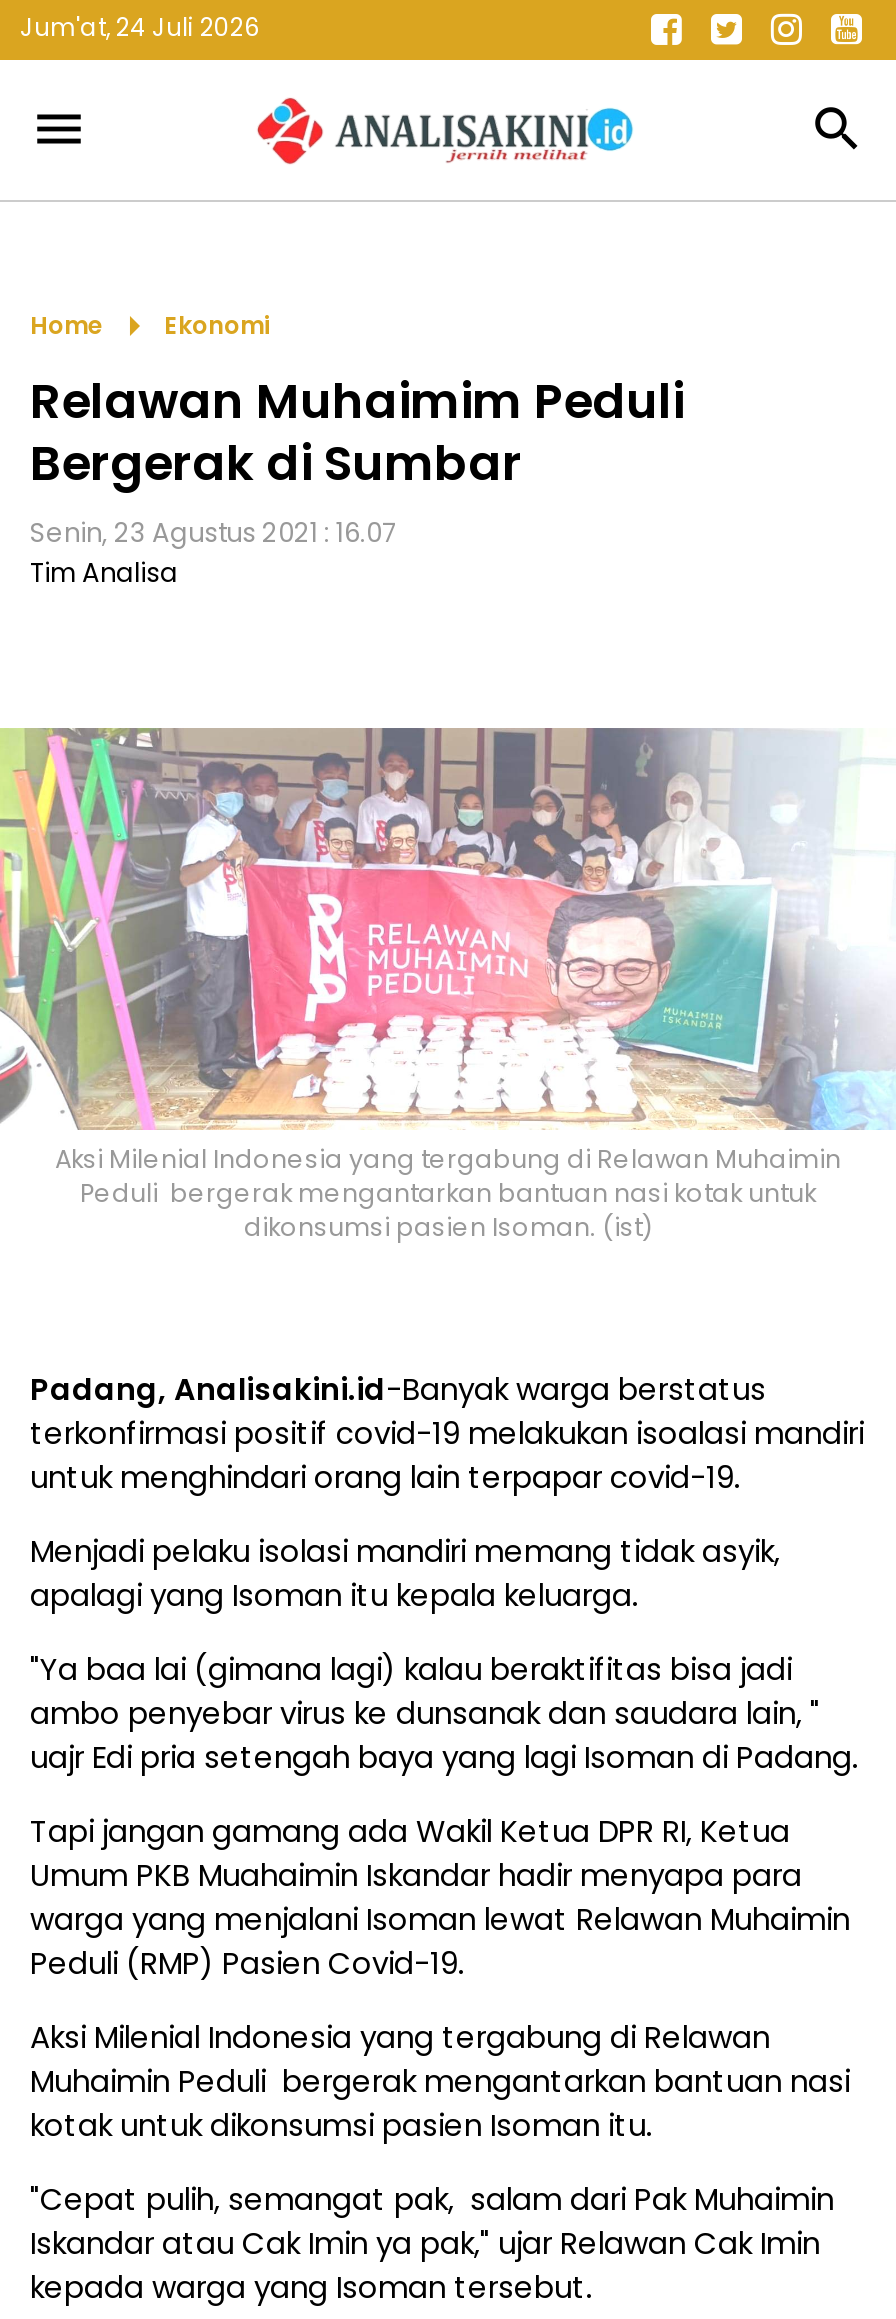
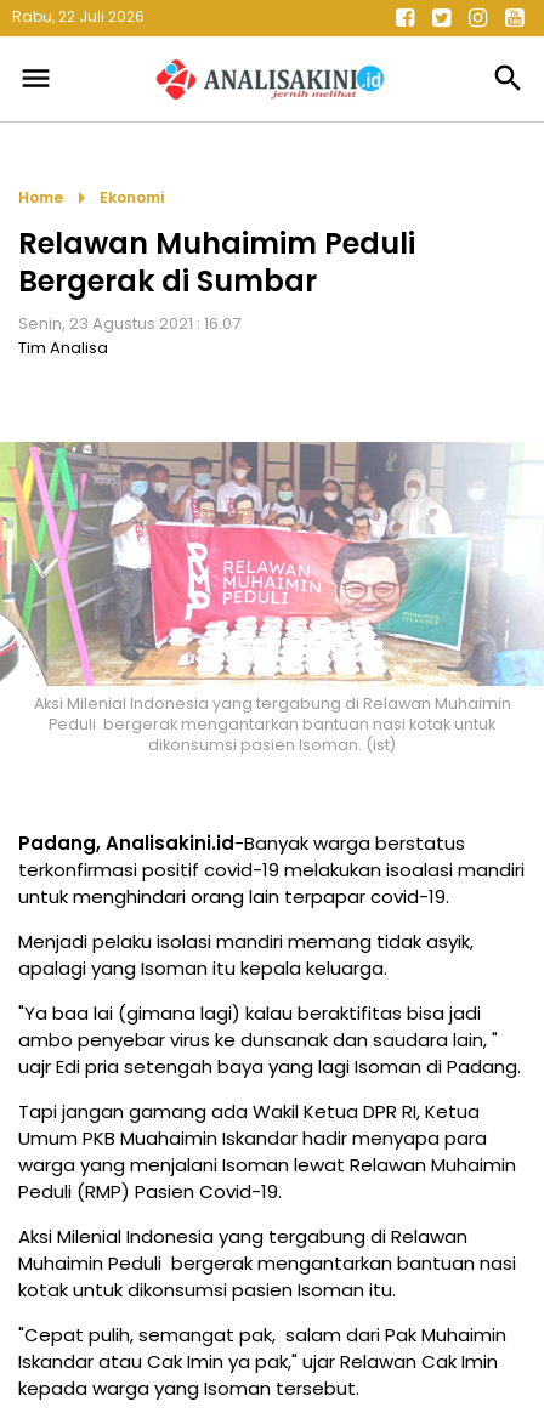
- Jum'at, 24 Juli 2026
+ Rabu, 22 Juli 2026
